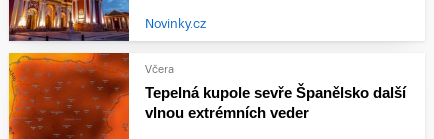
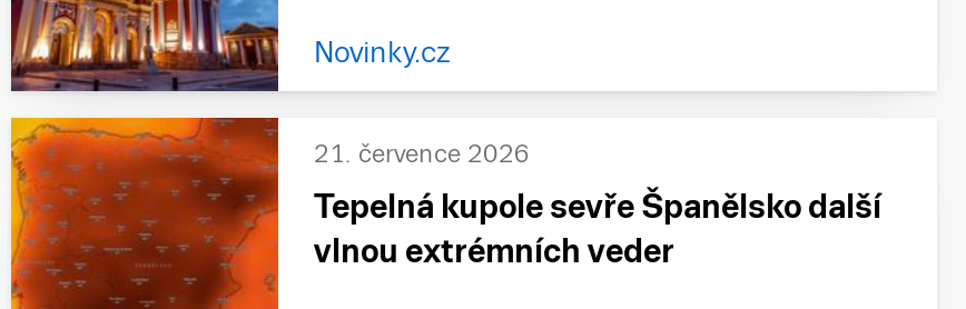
- Včera
+ 21. července 2026
